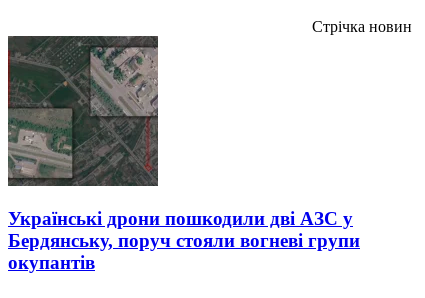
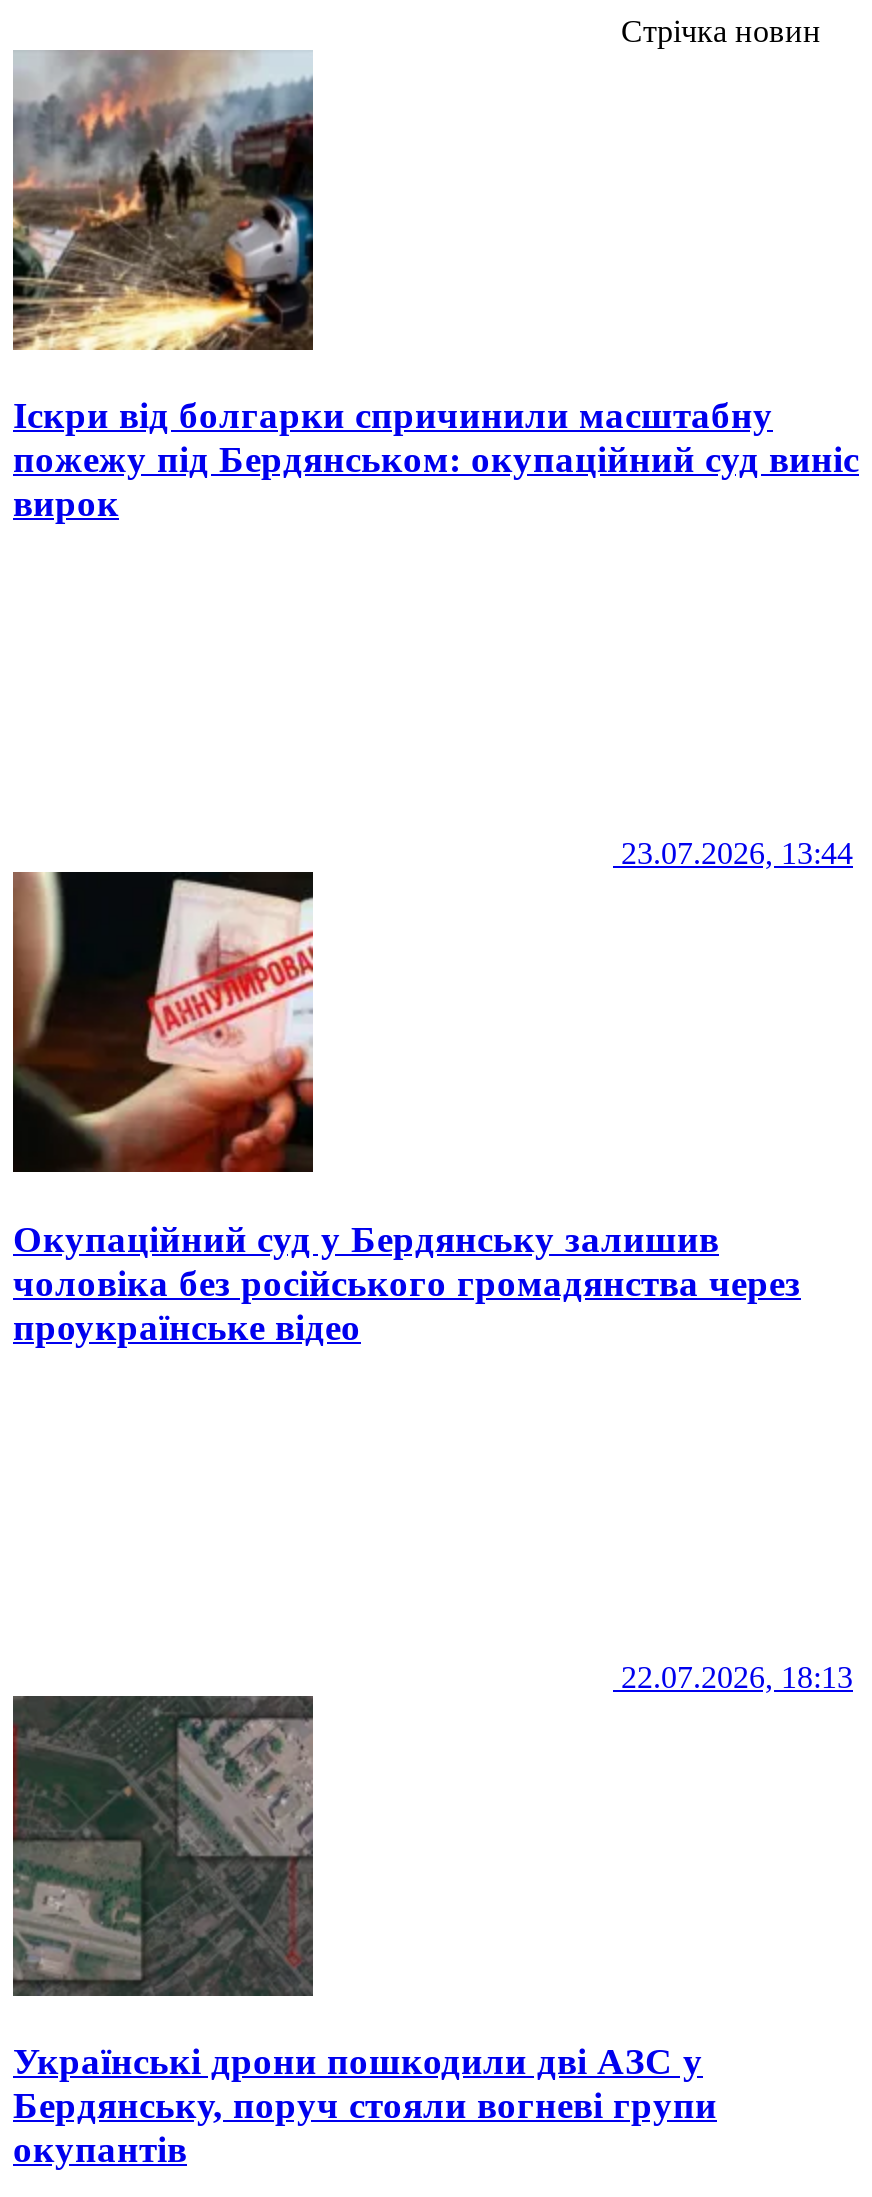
+ [image]
+ Іскри від болгарки спричинили масштабну
+ пожежу під Бердянськом: окупаційний суд виніс
+ вирок

+ [image]
+ Окупаційний суд у Бердянську залишив
+ чоловіка без російського громадянства через
+ проукраїнське відео

+ 23.07.2026, 13:44

+ 22.07.2026, 18:13
